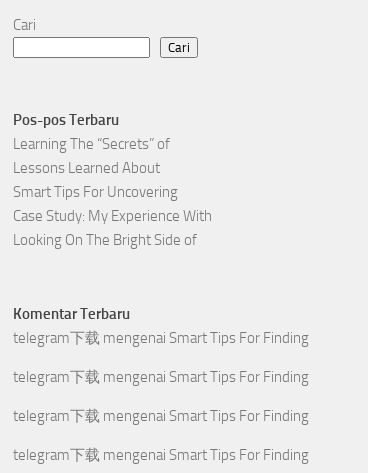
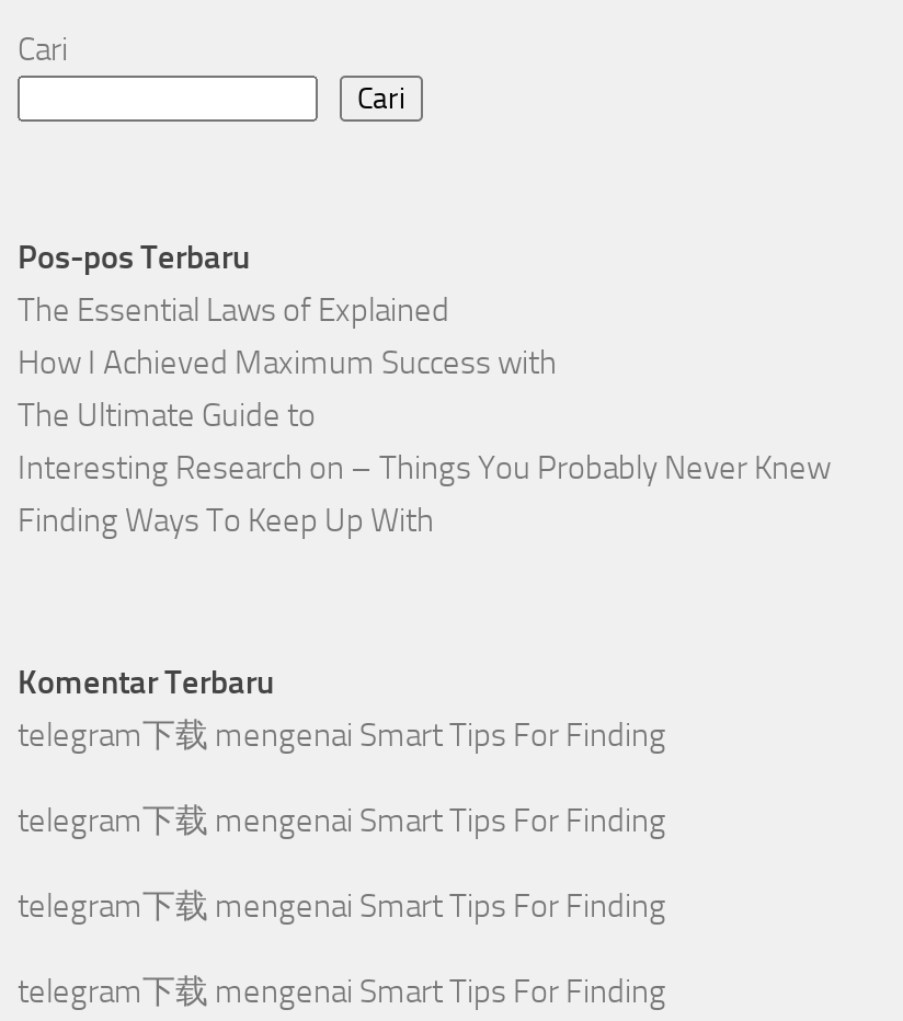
- Learning The “Secrets” of
- Lessons Learned About
- Smart Tips For Uncovering
- Case Study: My Experience With
- Looking On The Bright Side of
+ The Essential Laws of Explained
+ How I Achieved Maximum Success with
+ The Ultimate Guide to
+ Interesting Research on – Things You Probably Never Knew
+ Finding Ways To Keep Up With
